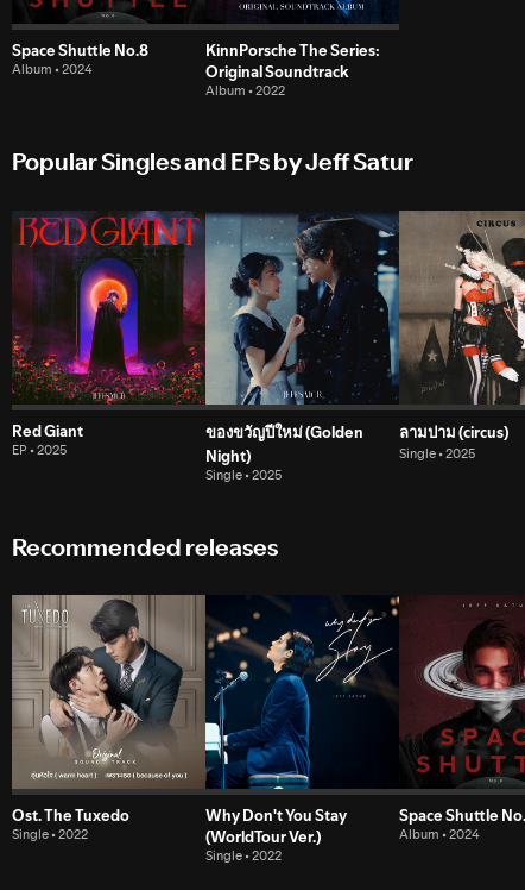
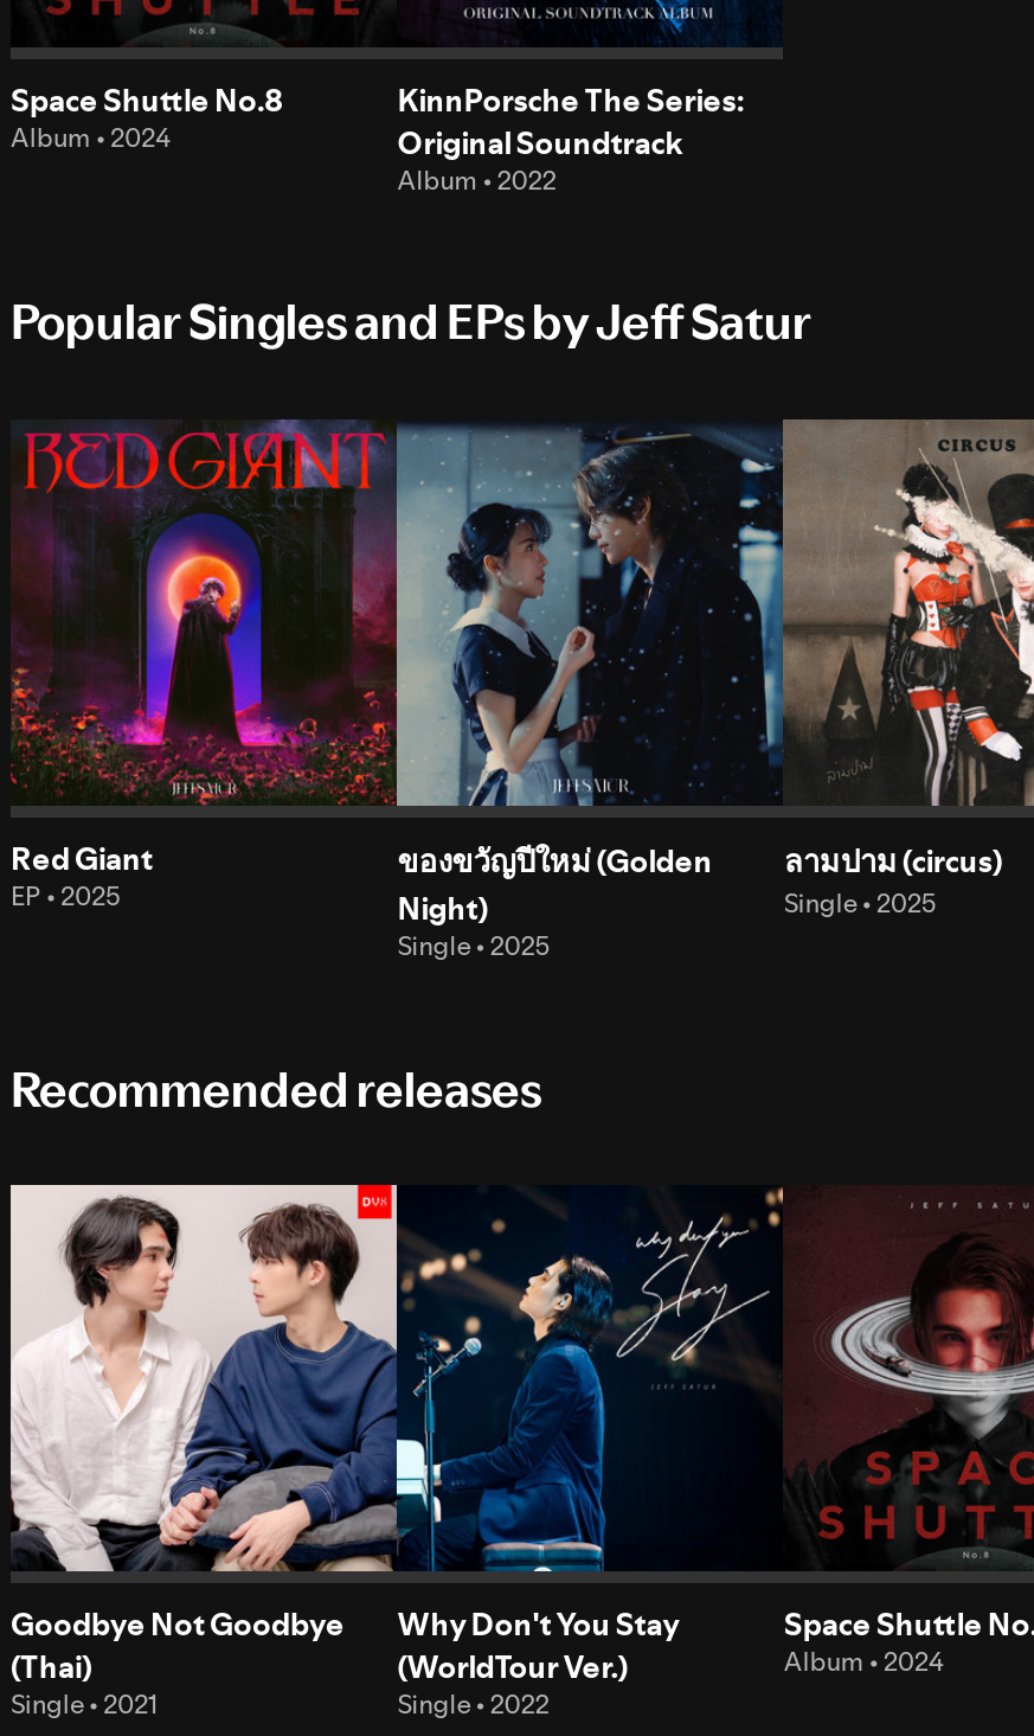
- [image]
- Ost. The Tuxedo
- Single • 2022
+ [image]
+ Goodbye Not Goodbye
+ (Thai)
+ Single • 2021
